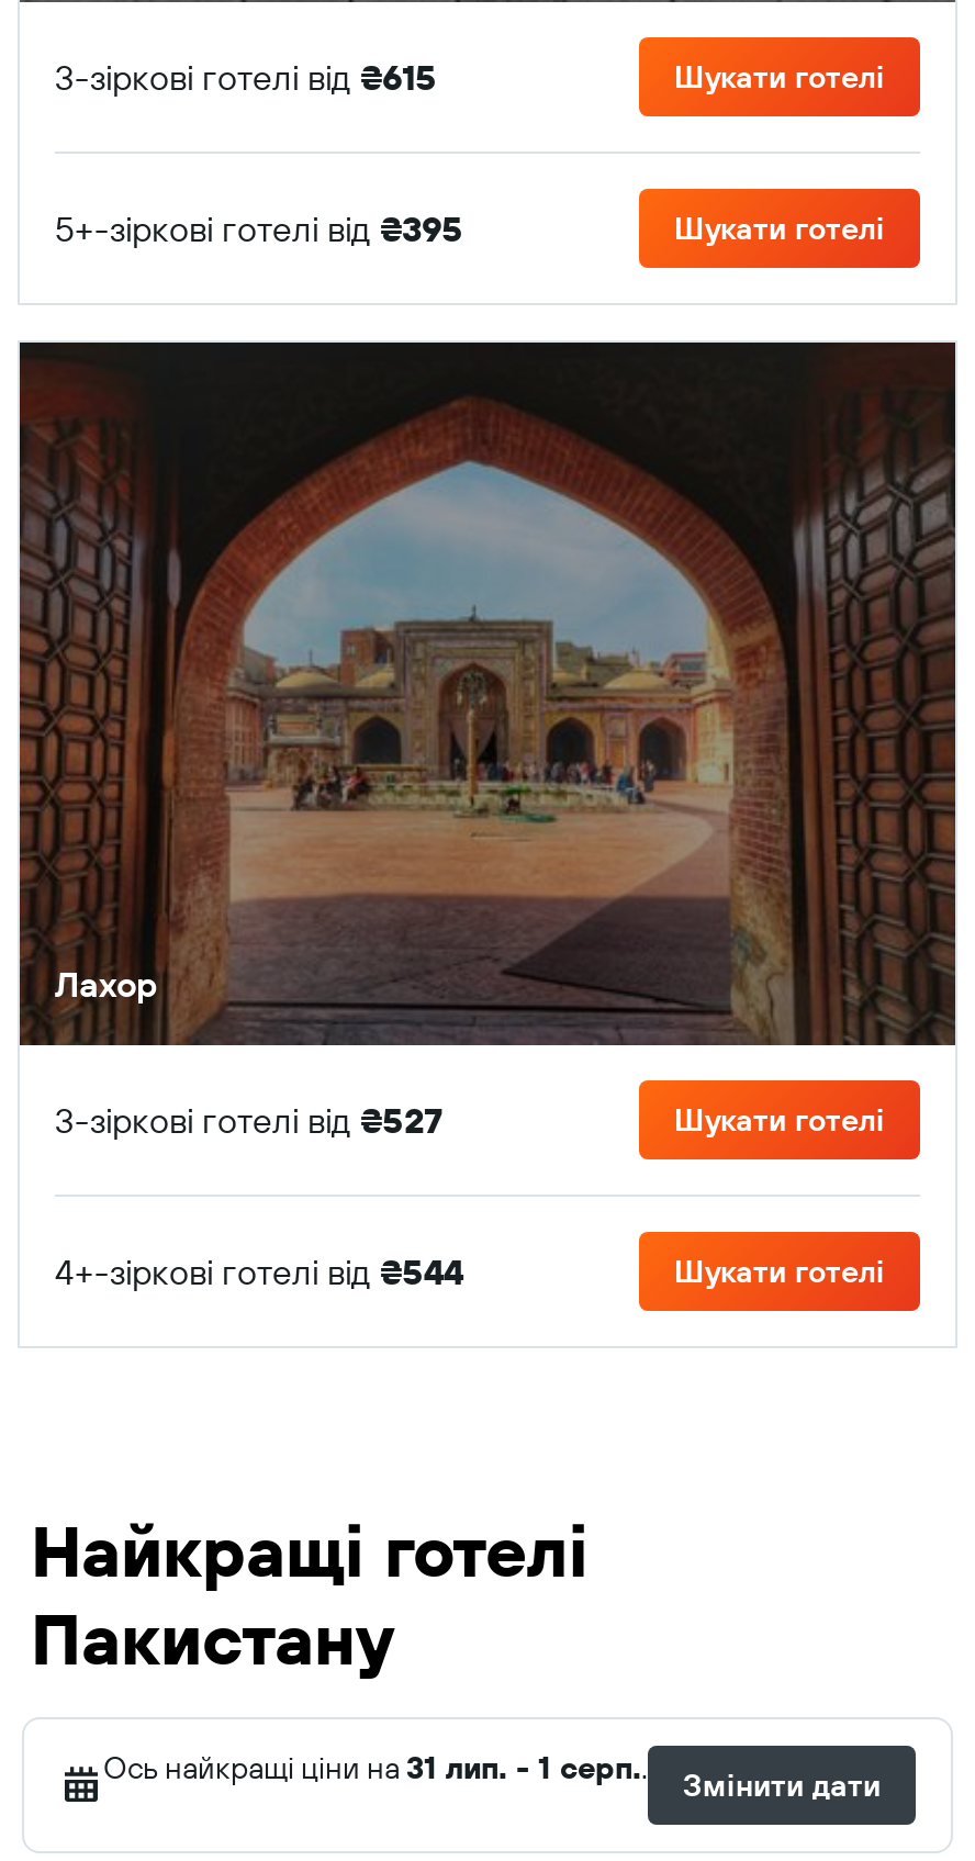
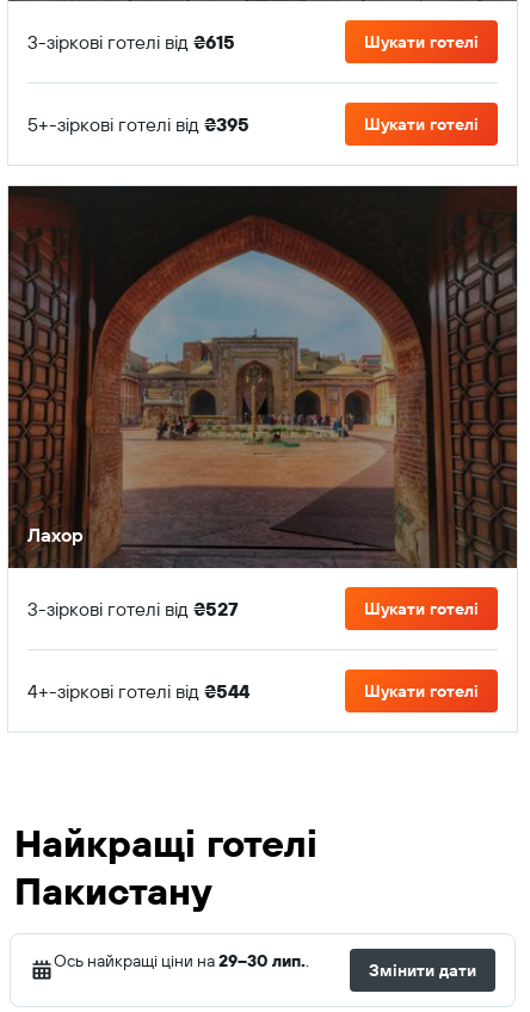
- Ось найкращі ціни на 31 лип. - 1 серп..
+ Ось найкращі ціни на 29–30 лип..
